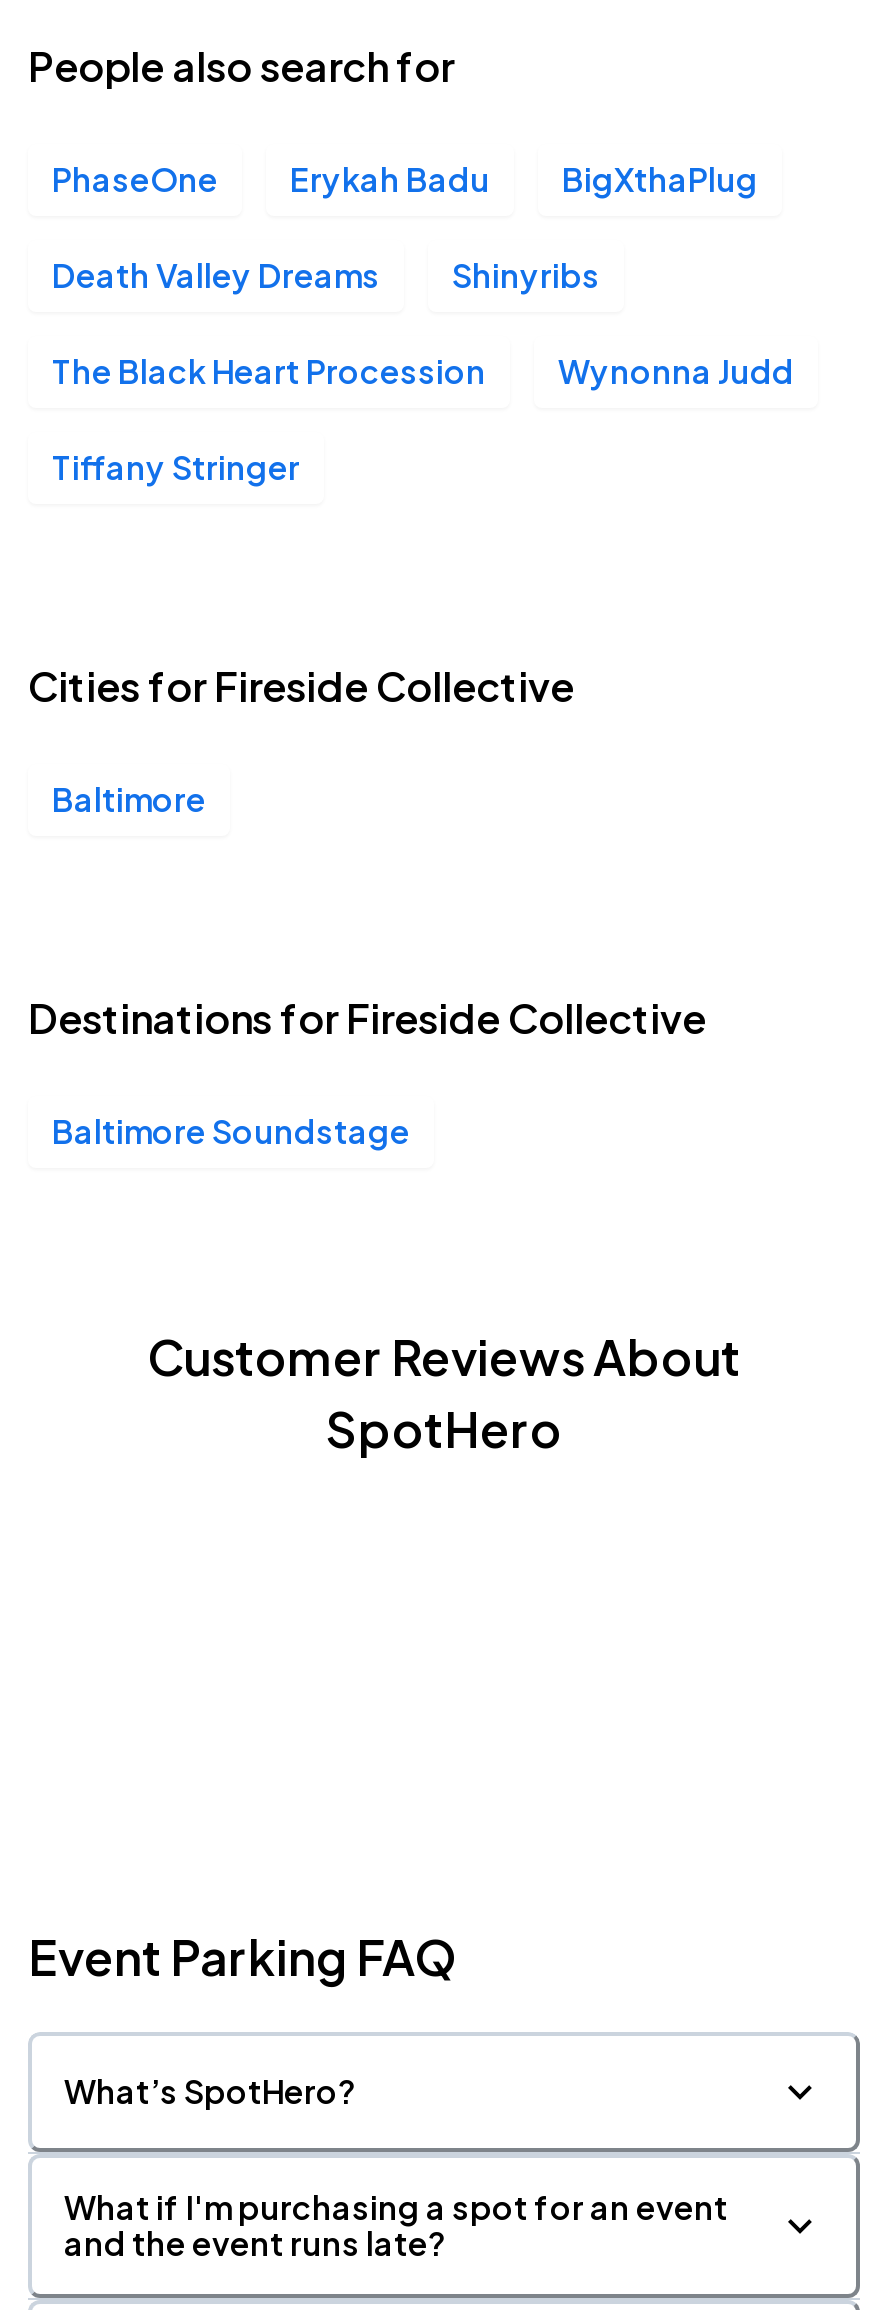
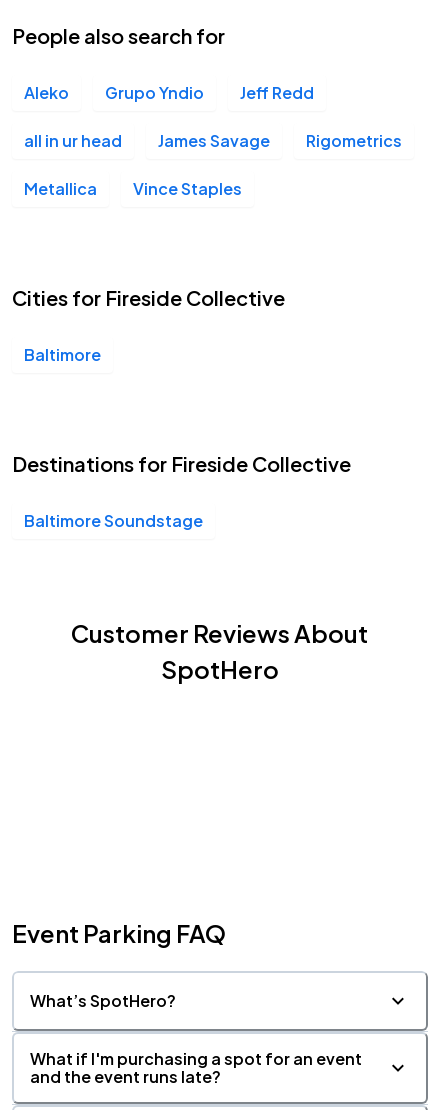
- PhaseOne
- Erykah Badu
- BigXthaPlug
- Death Valley Dreams
- Shinyribs
- The Black Heart Procession
- Wynonna Judd
- Tiffany Stringer
+ Aleko
+ Grupo Yndio
+ Jeff Redd
+ all in ur head
+ James Savage
+ Rigometrics
+ Metallica
+ Vince Staples
